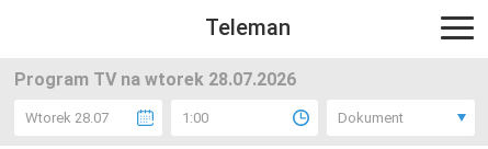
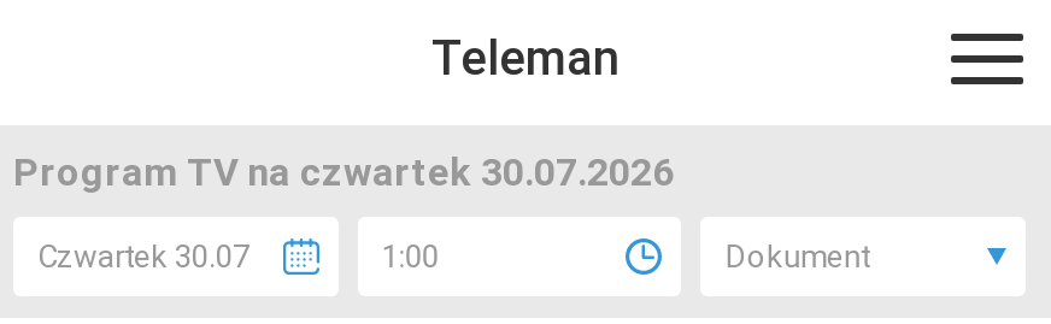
- Program TV na wtorek 28.07.2026
+ Program TV na czwartek 30.07.2026

- Wtorek 28.07
+ Czwartek 30.07
